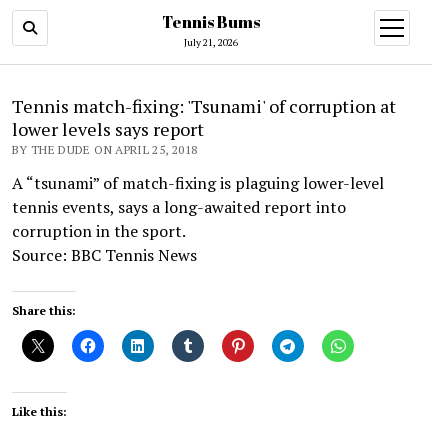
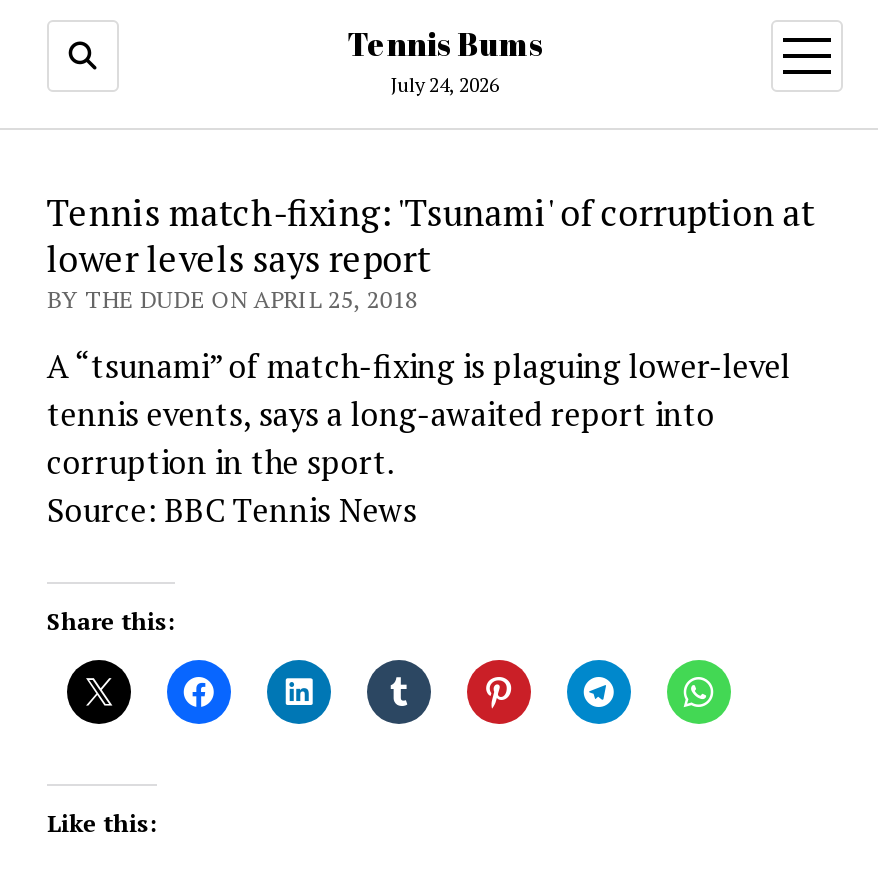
- July 21, 2026
+ July 24, 2026
